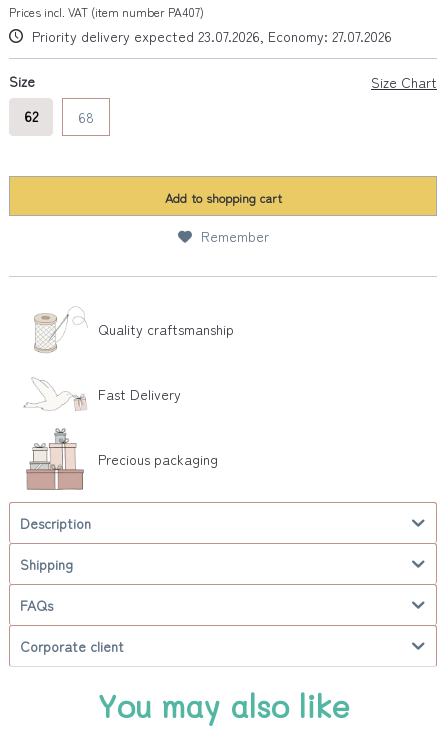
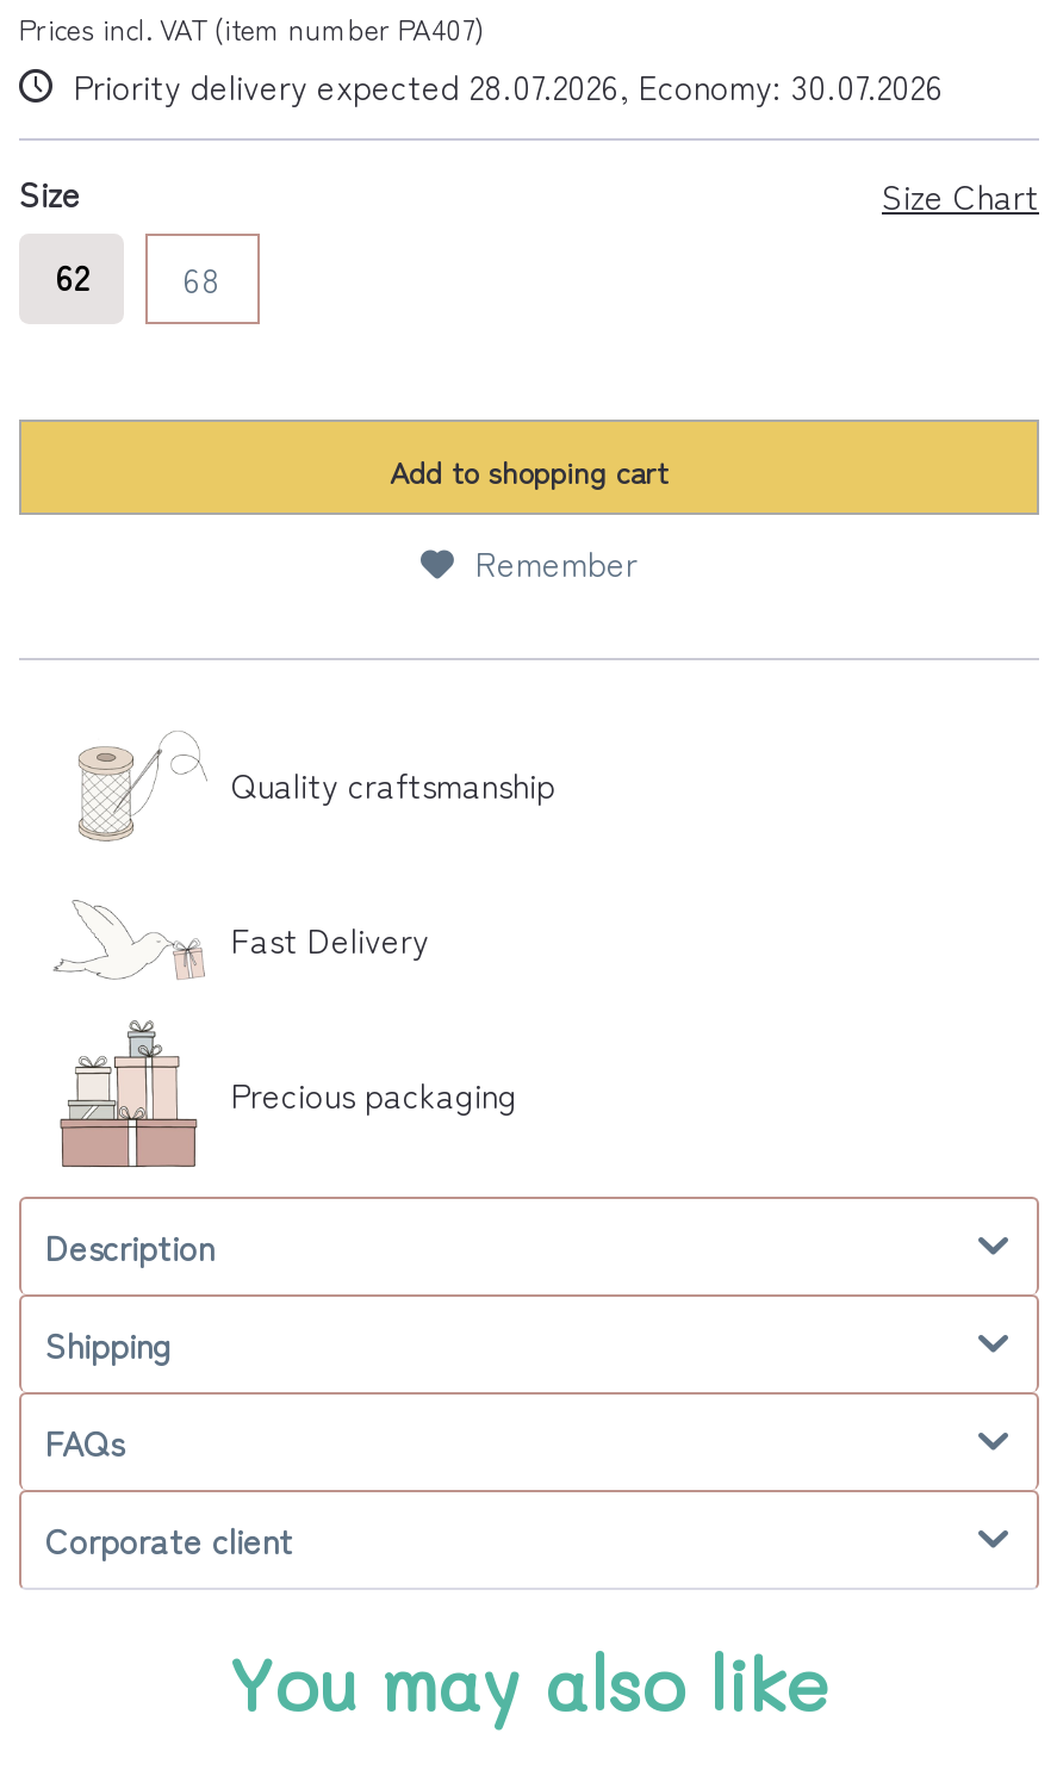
- Priority delivery expected 23.07.2026, Economy: 27.07.2026
+ Priority delivery expected 28.07.2026, Economy: 30.07.2026
